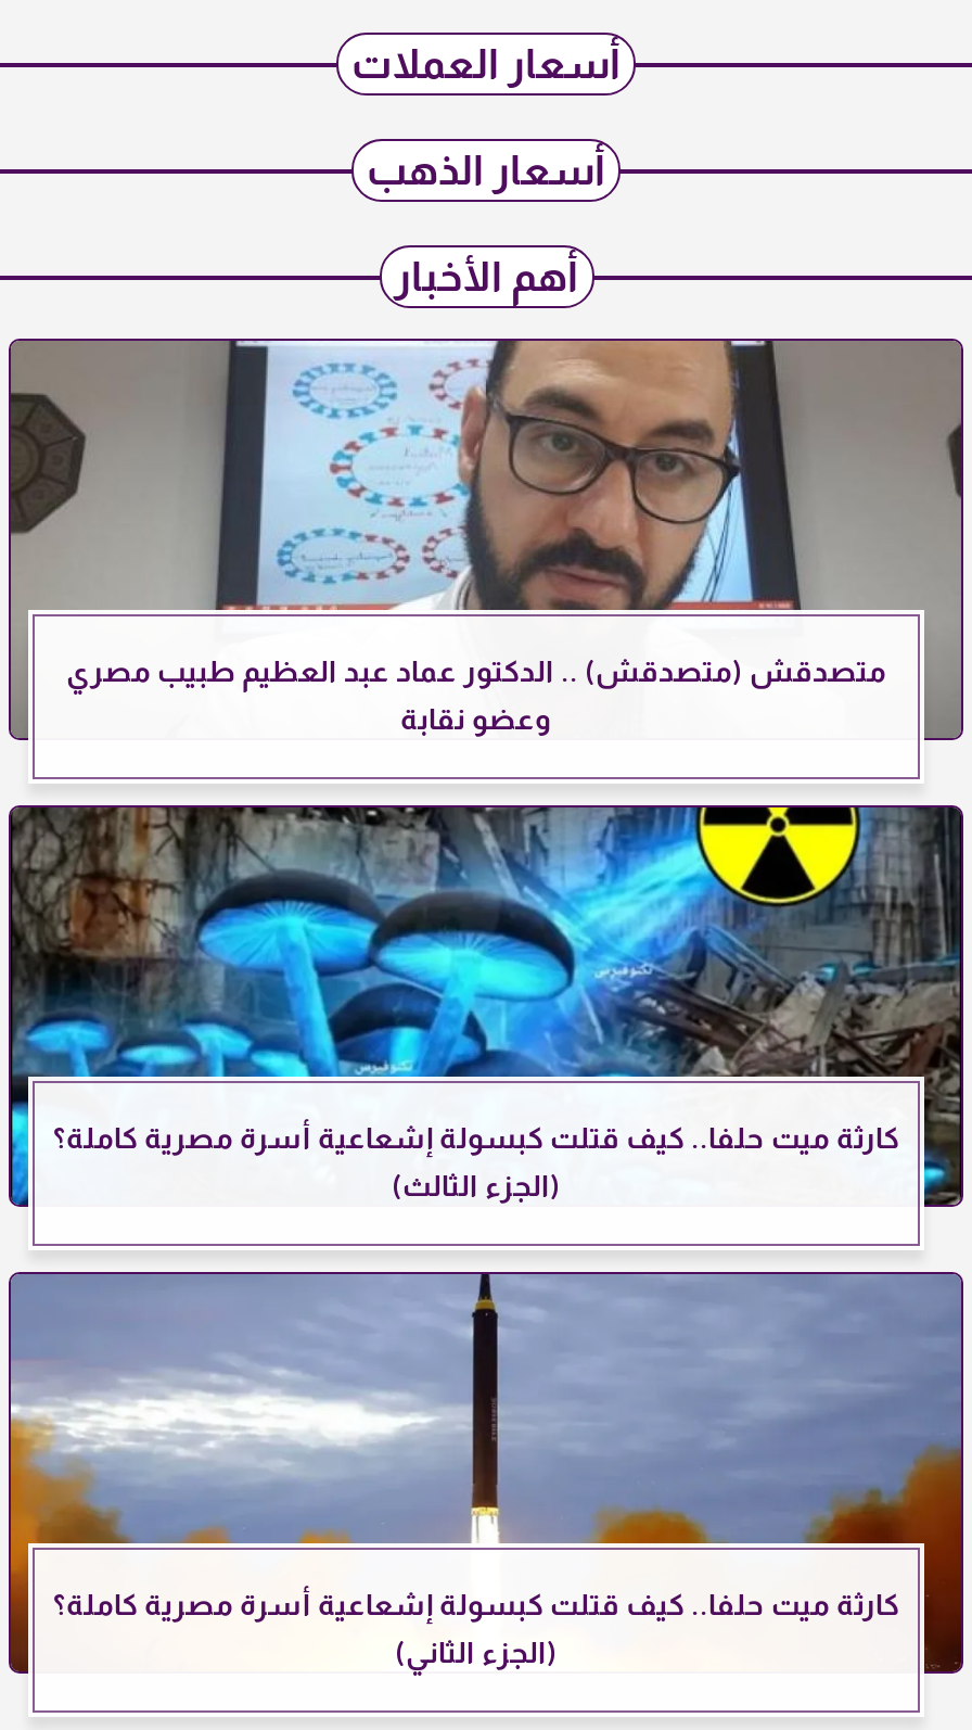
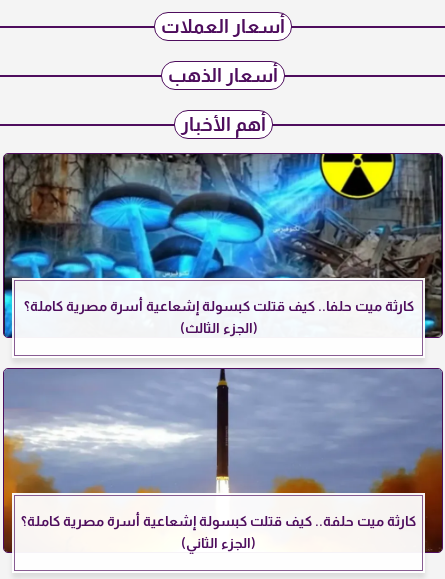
- [image]
- متصدقش (متصدقش) .. الدكتور عماد عبد العظيم طبيب مصري
- وعضو نقابة

- كارثة ميت حلفا.. كيف قتلت كبسولة إشعاعية أسرة مصرية كاملة؟
+ كارثة ميت حلفة.. كيف قتلت كبسولة إشعاعية أسرة مصرية كاملة؟
